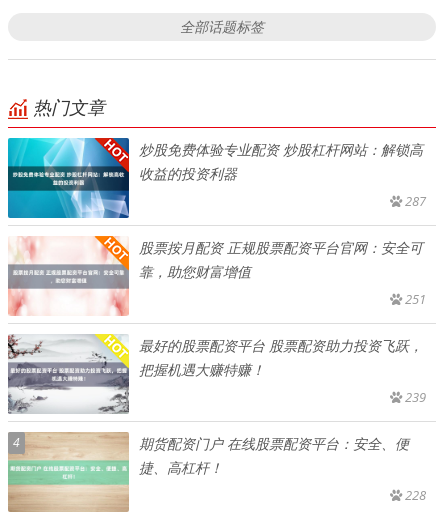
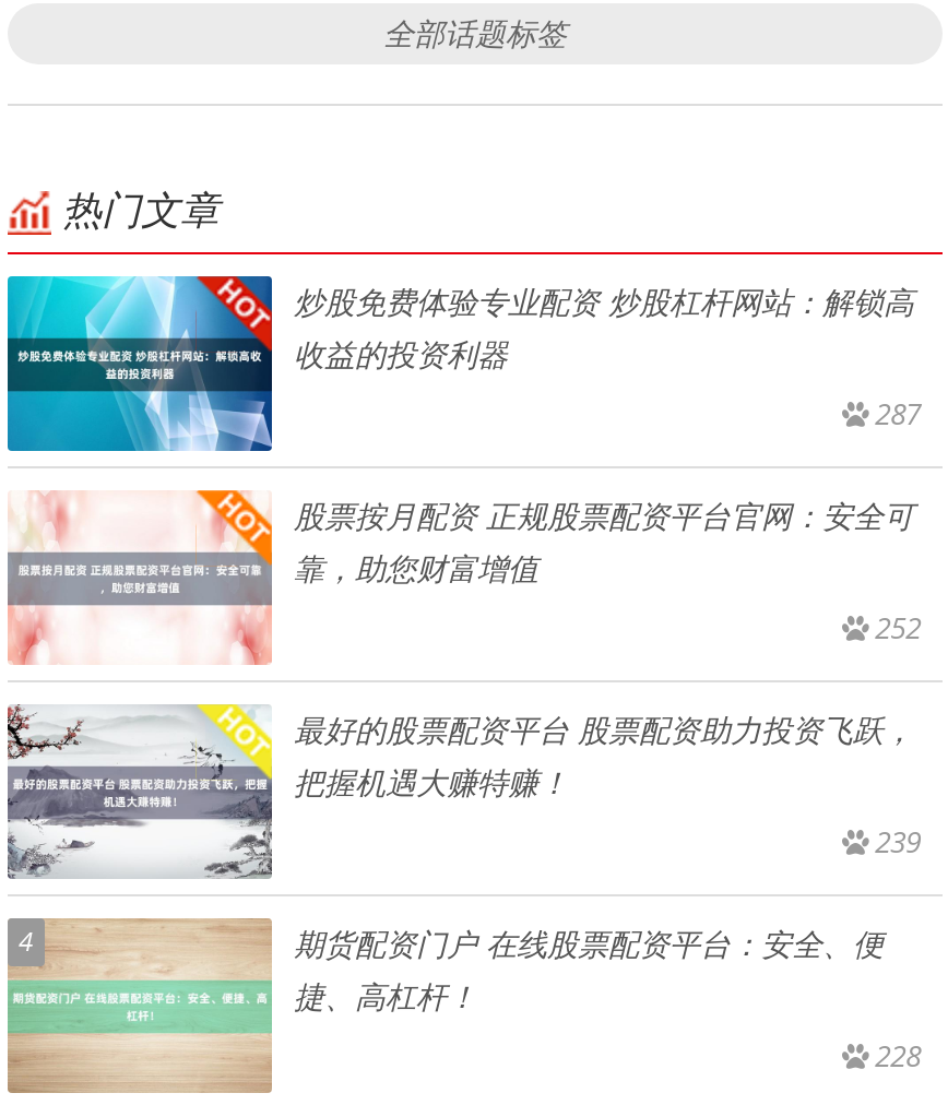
- 251
+ 252
